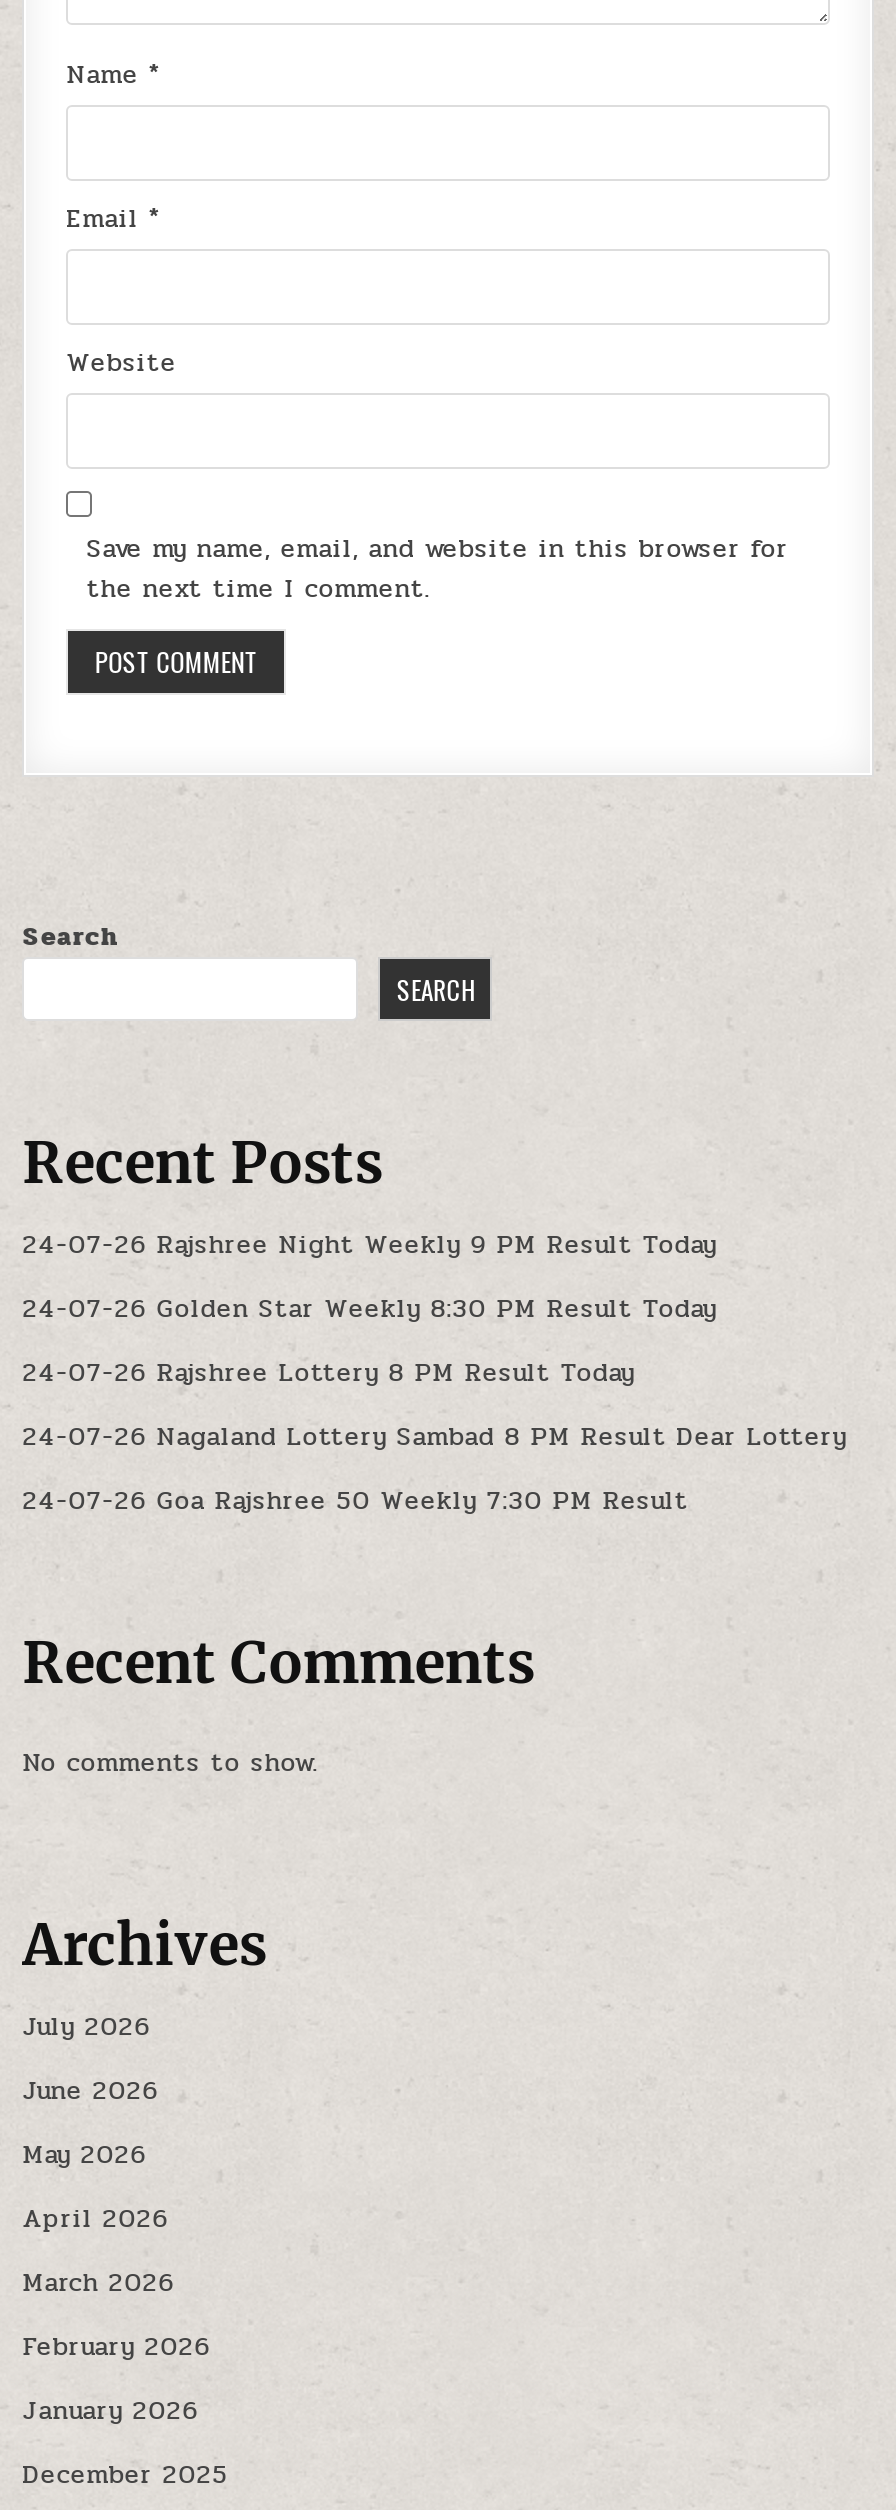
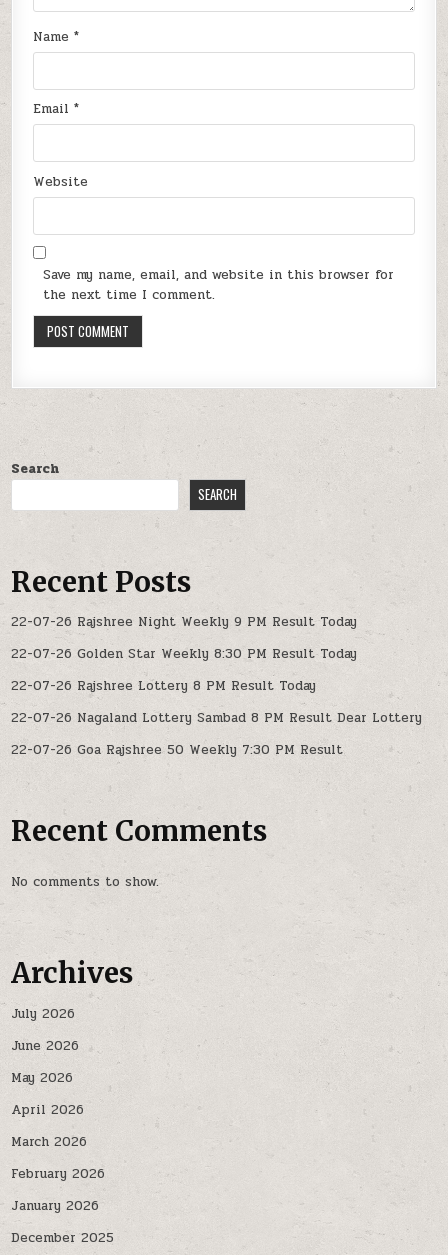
- 24-07-26 Rajshree Night Weekly 9 PM Result Today
+ 22-07-26 Rajshree Night Weekly 9 PM Result Today

- 24-07-26 Golden Star Weekly 8:30 PM Result Today
+ 22-07-26 Golden Star Weekly 8:30 PM Result Today

- 24-07-26 Rajshree Lottery 8 PM Result Today
+ 22-07-26 Rajshree Lottery 8 PM Result Today

- 24-07-26 Nagaland Lottery Sambad 8 PM Result Dear Lottery
+ 22-07-26 Nagaland Lottery Sambad 8 PM Result Dear Lottery

- 24-07-26 Goa Rajshree 50 Weekly 7:30 PM Result
+ 22-07-26 Goa Rajshree 50 Weekly 7:30 PM Result
